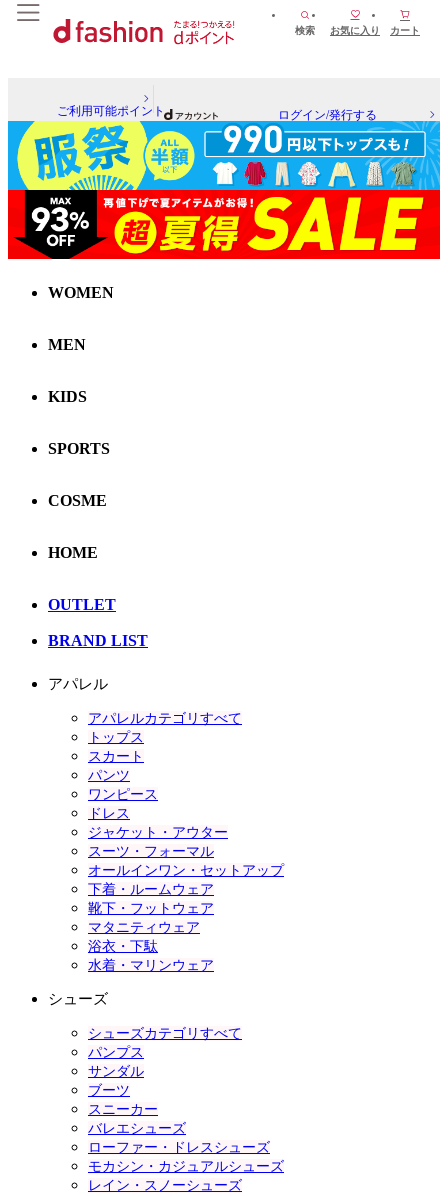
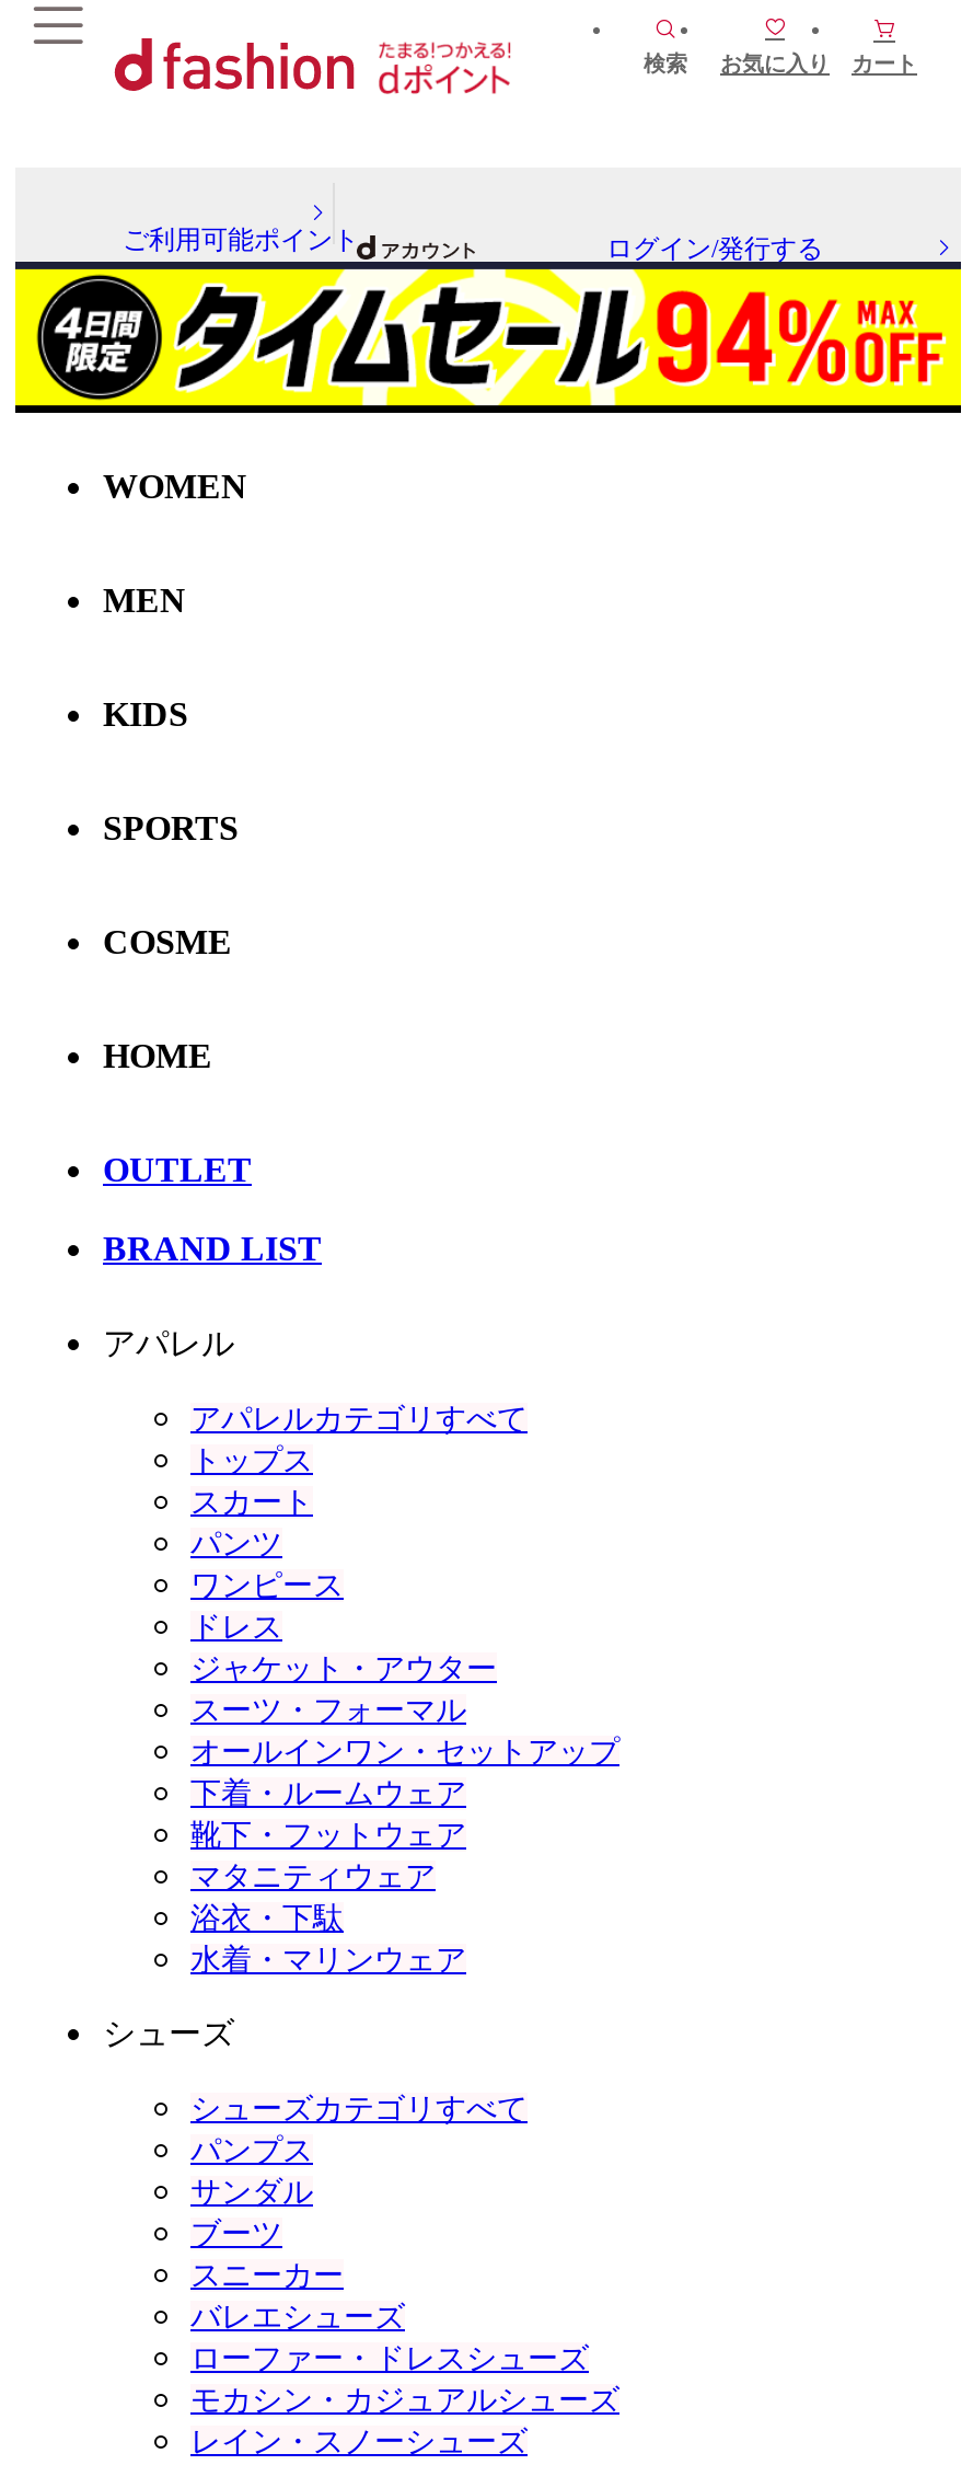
- [image]
+ [image]
